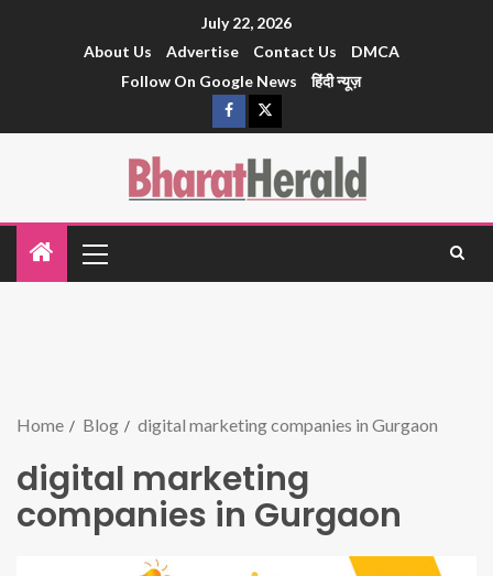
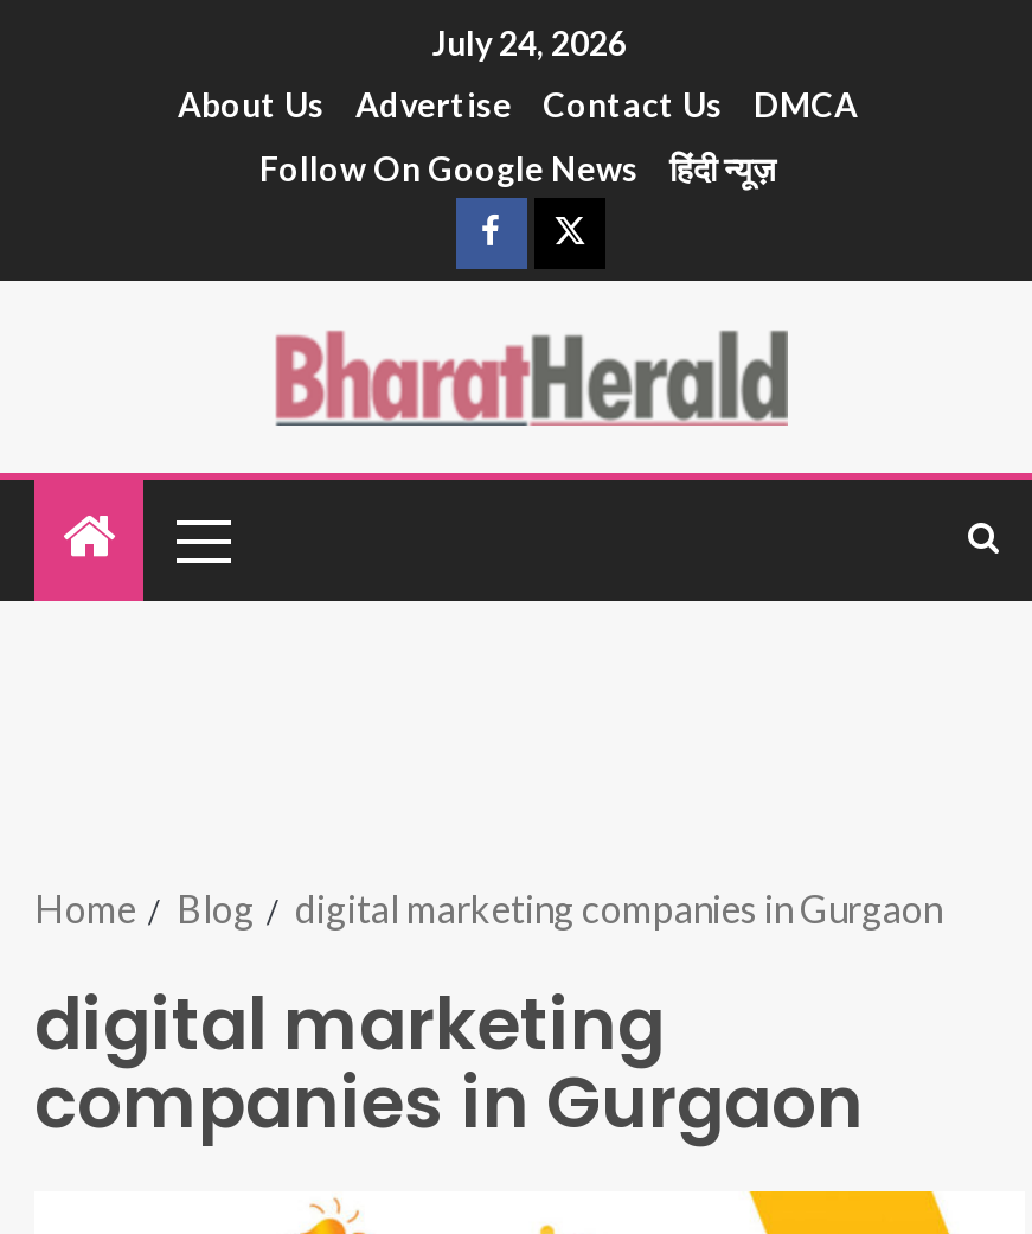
- July 22, 2026
+ July 24, 2026
